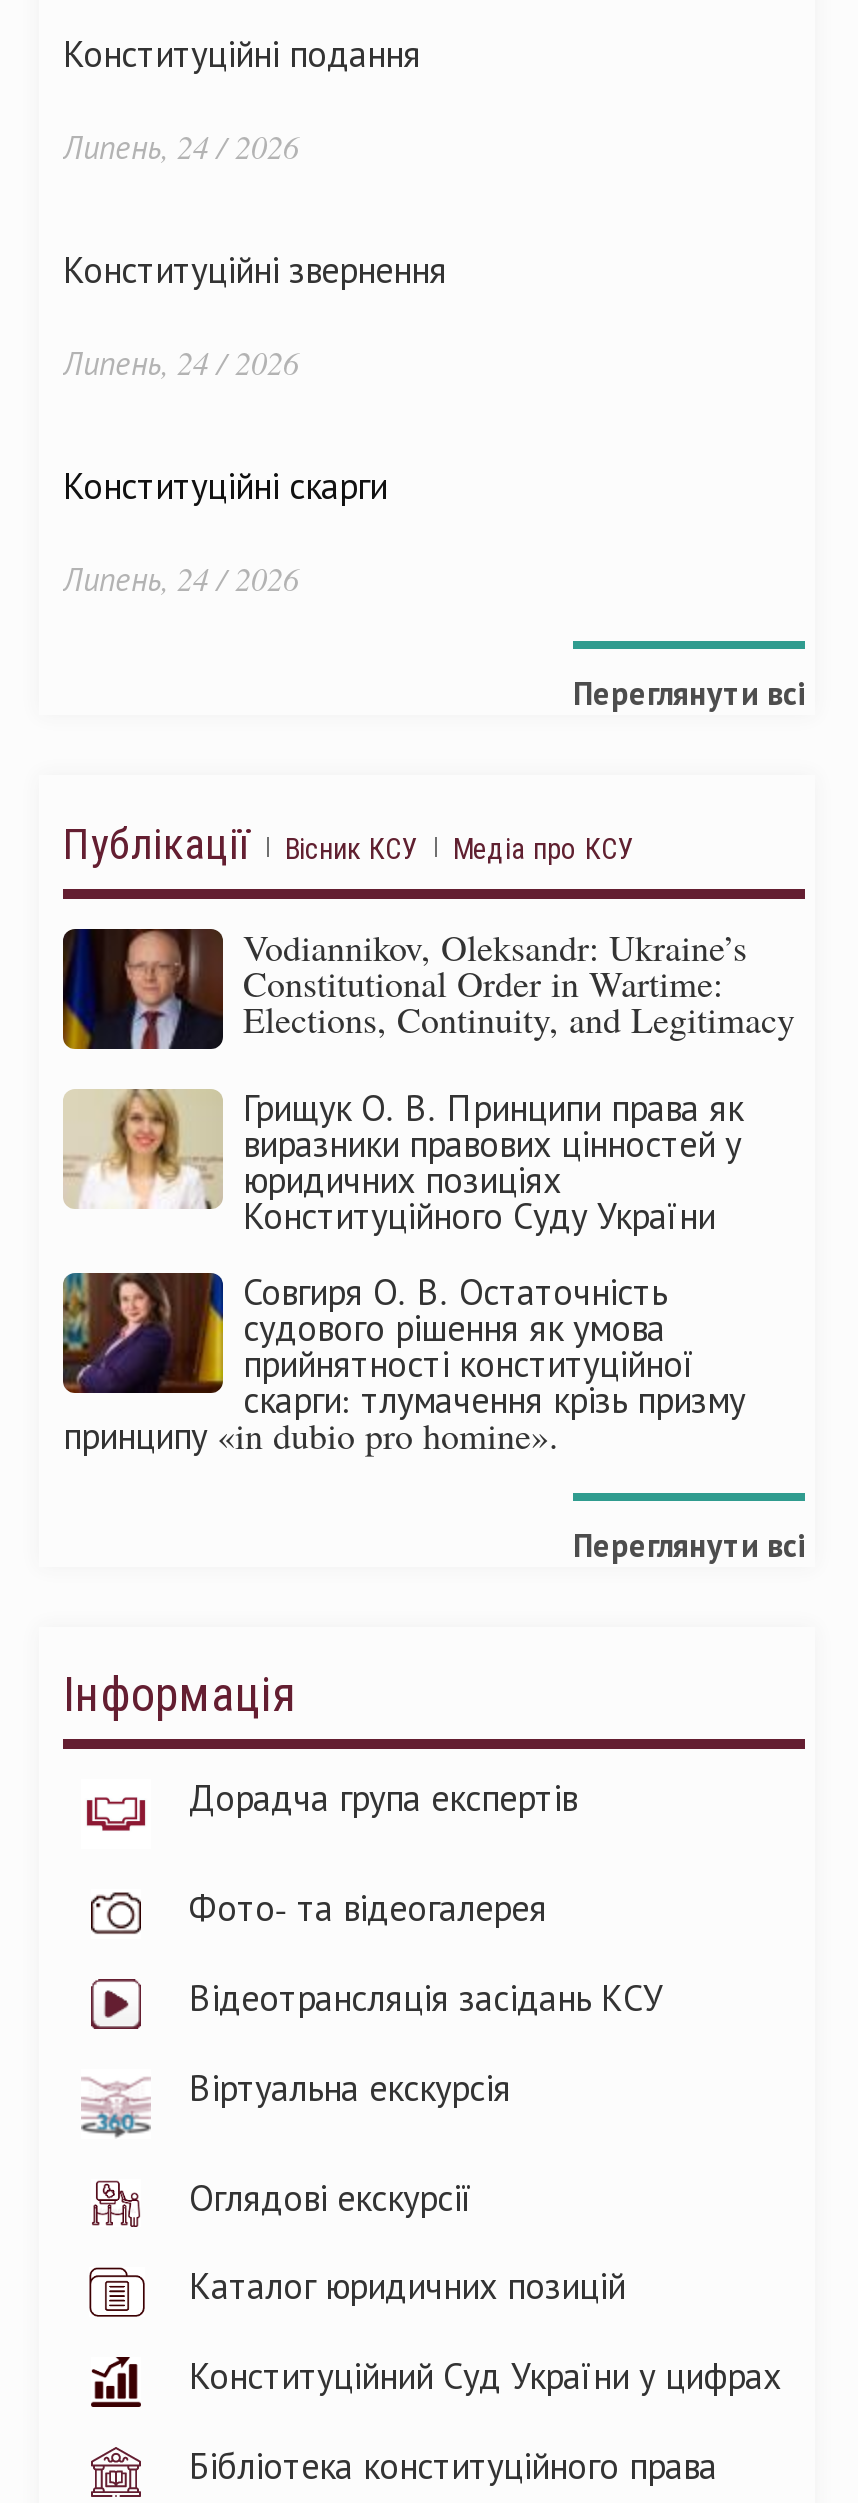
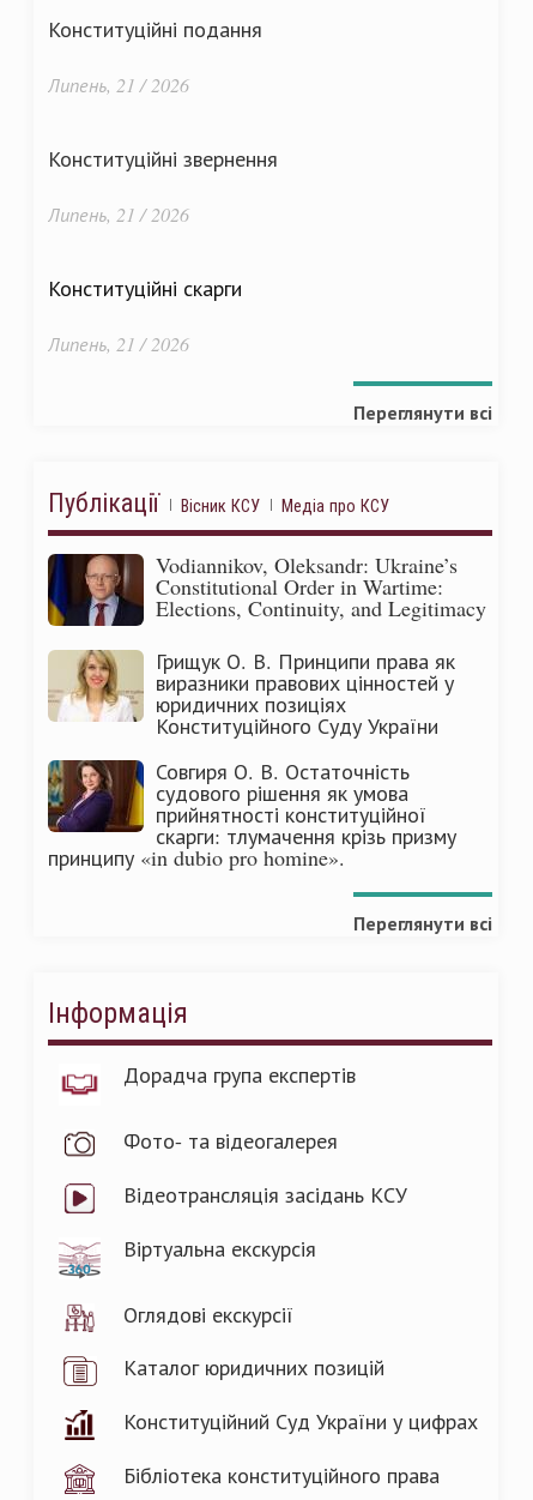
- Липень, 24 / 2026
+ Липень, 21 / 2026

- Липень, 24 / 2026
+ Липень, 21 / 2026

- Липень, 24 / 2026
+ Липень, 21 / 2026
